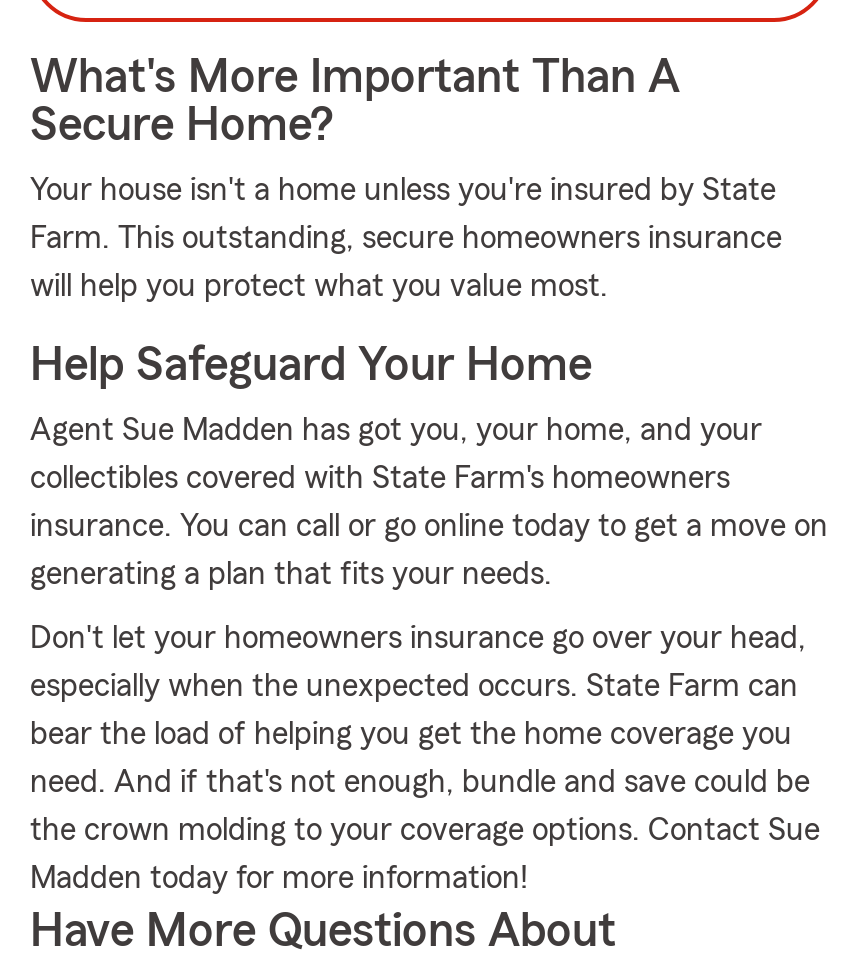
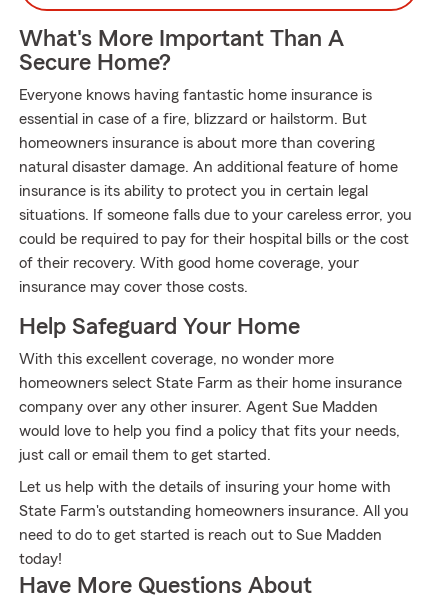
- Your house isn't a home unless you're insured by State
- Farm. This outstanding, secure homeowners insurance
- will help you protect what you value most.
+ Everyone knows having fantastic home insurance is
+ essential in case of a fire, blizzard or hailstorm. But
+ homeowners insurance is about more than covering
+ natural disaster damage. An additional feature of home
+ insurance is its ability to protect you in certain legal
+ situations. If someone falls due to your careless error, you
+ could be required to pay for their hospital bills or the cost
+ of their recovery. With good home coverage, your
+ insurance may cover those costs.

moved down: Help Safeguard Your Home

- Agent Sue Madden has got you, your home, and your
- collectibles covered with State Farm's homeowners
- insurance. You can call or go online today to get a move on
- generating a plan that fits your needs.
- Don't let your homeowners insurance go over your head,
- especially when the unexpected occurs. State Farm can
- bear the load of helping you get the home coverage you
- need. And if that's not enough, bundle and save could be
- the crown molding to your coverage options. Contact Sue
- Madden today for more information!
+ With this excellent coverage, no wonder more
+ homeowners select State Farm as their home insurance
+ company over any other insurer. Agent Sue Madden
+ would love to help you find a policy that fits your needs,
+ just call or email them to get started.
+ Let us help with the details of insuring your home with
+ State Farm's outstanding homeowners insurance. All you
+ need to do to get started is reach out to Sue Madden
+ today!
